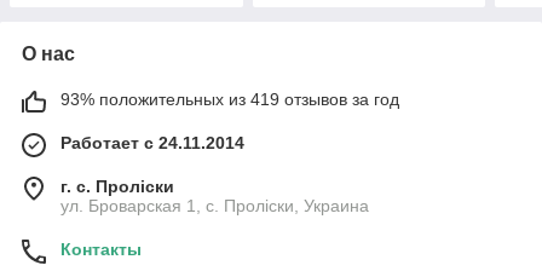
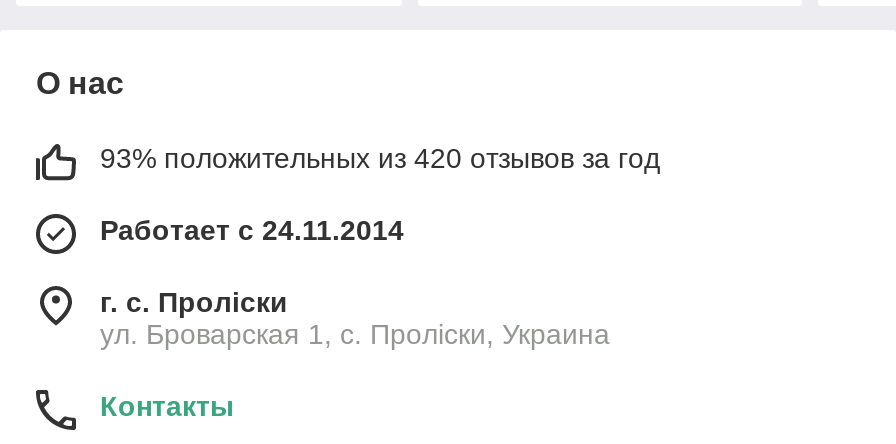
- 93% положительных из 419 отзывов за год
+ 93% положительных из 420 отзывов за год
